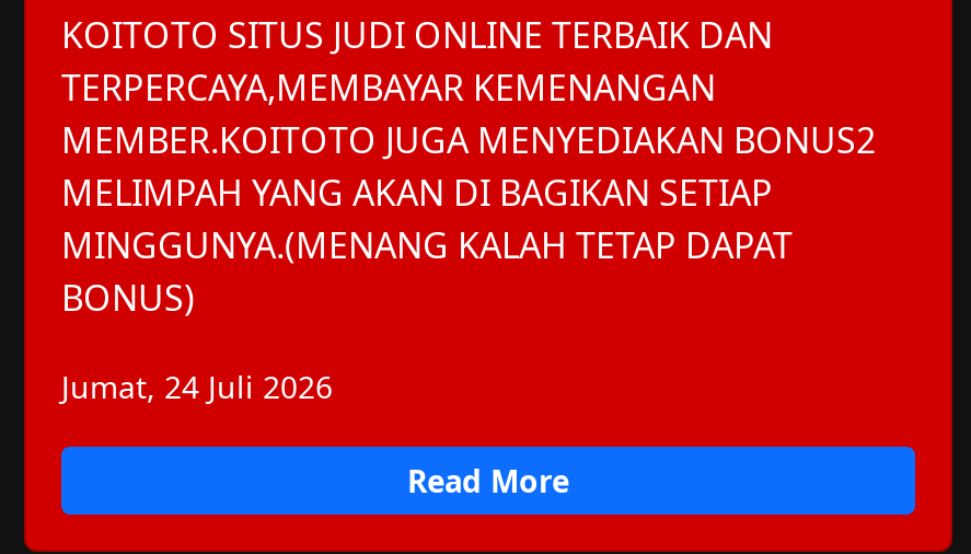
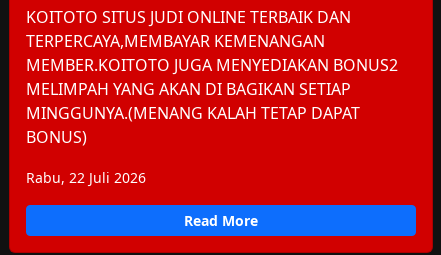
- Jumat, 24 Juli 2026
+ Rabu, 22 Juli 2026
